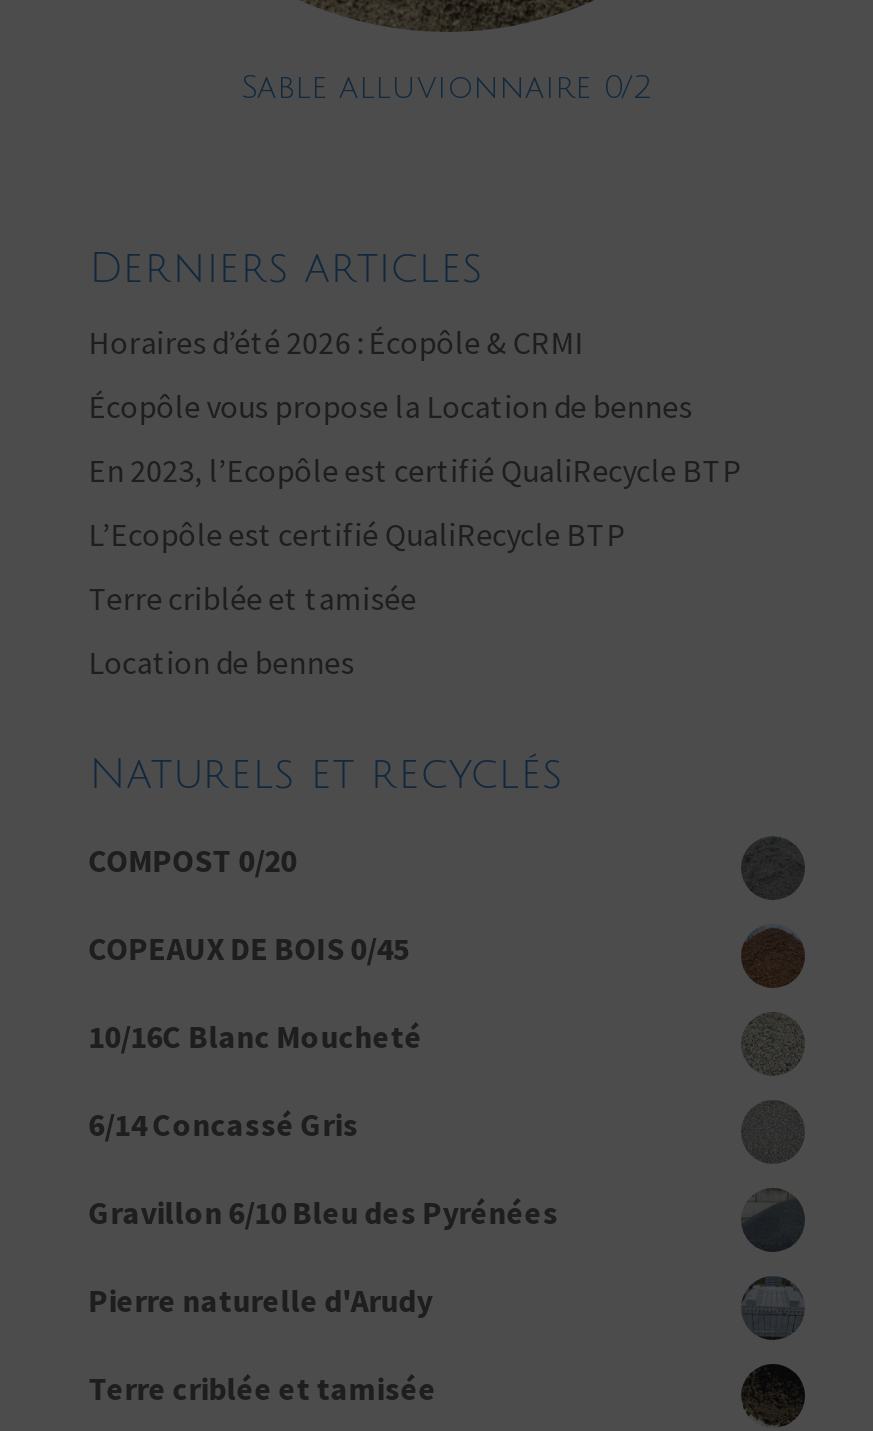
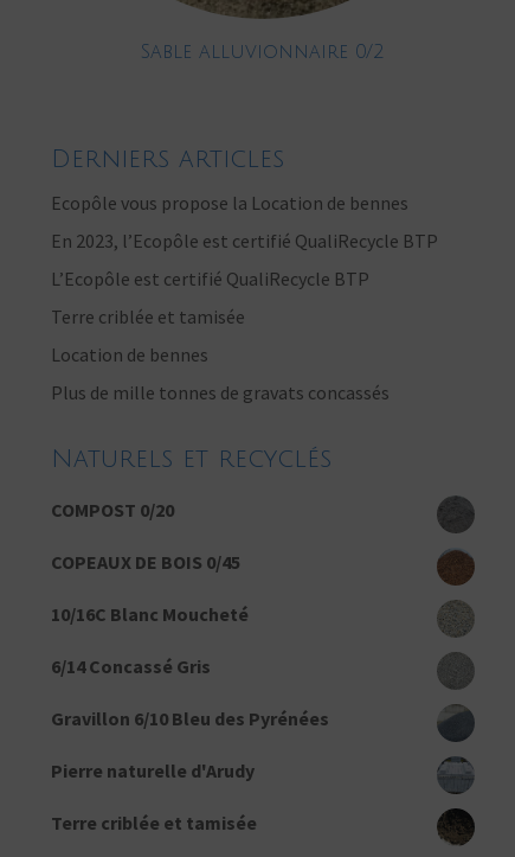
- Horaires d’été 2026 : Écopôle & CRMI
- Écopôle vous propose la Location de bennes
+ Ecopôle vous propose la Location de bennes

moved up: En 2023, l’Ecopôle est certifié QualiRecycle BTP | L’Ecopôle est certifié QualiRecycle BTP | Terre criblée et tamisée | Location de bennes

+ Plus de mille tonnes de gravats concassés
